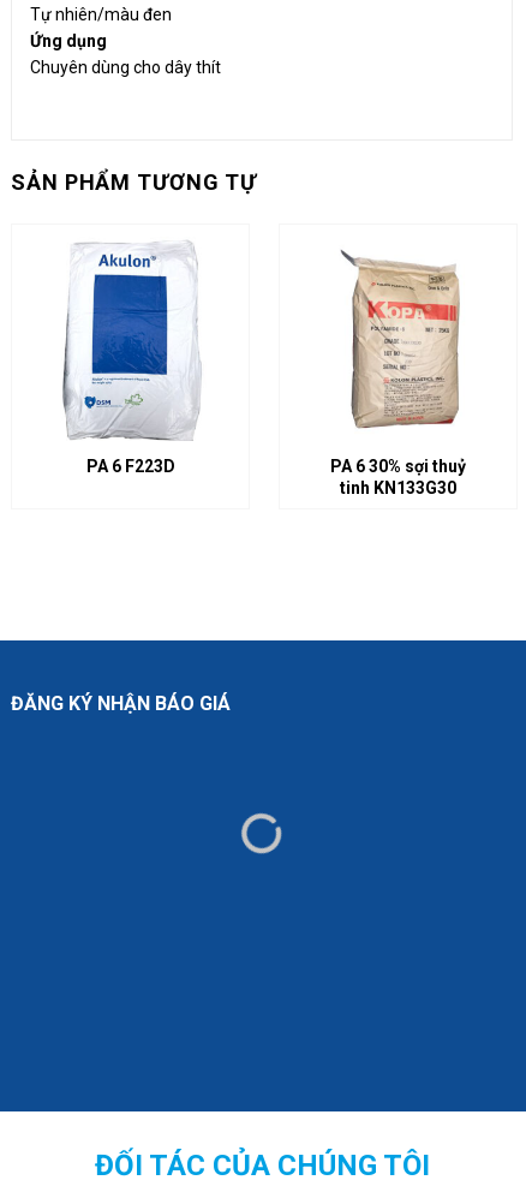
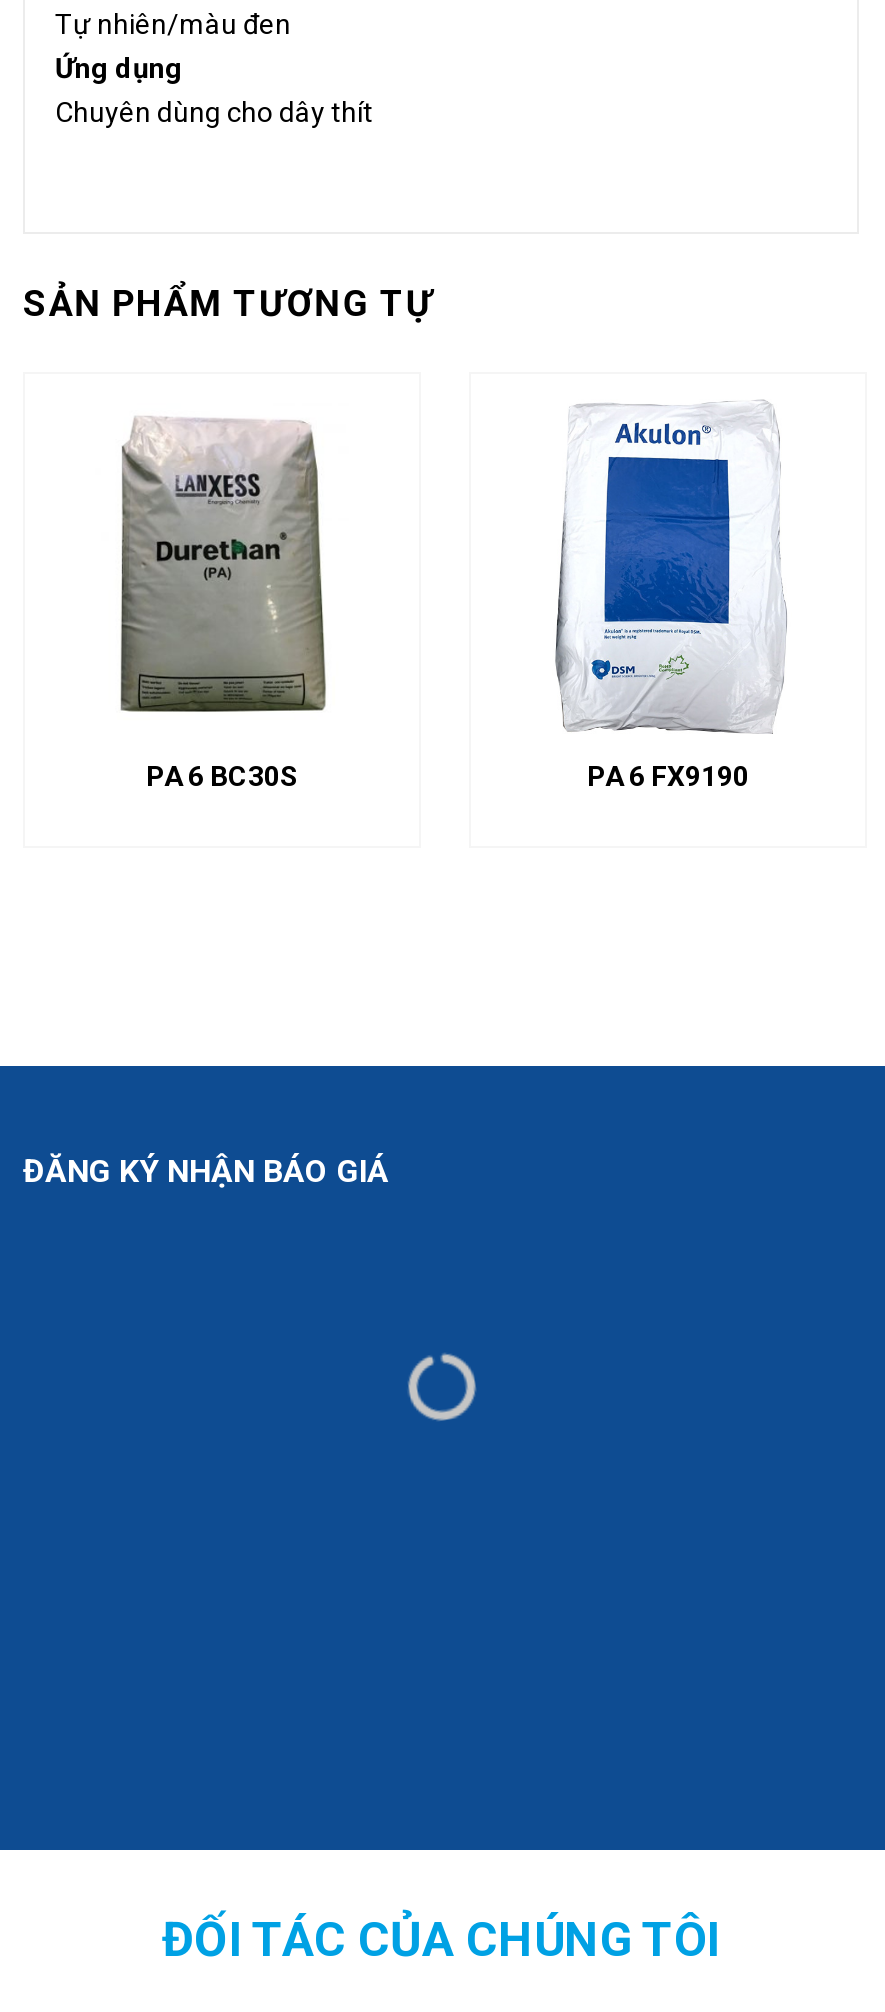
- [image]
- PA 6 F223D
- PA 6 30% sợi thuỷ
- tinh KN133G30
+ [image]
+ PA 6 BC30S
+ PA 6 FX9190

- [image]
+ [image]
